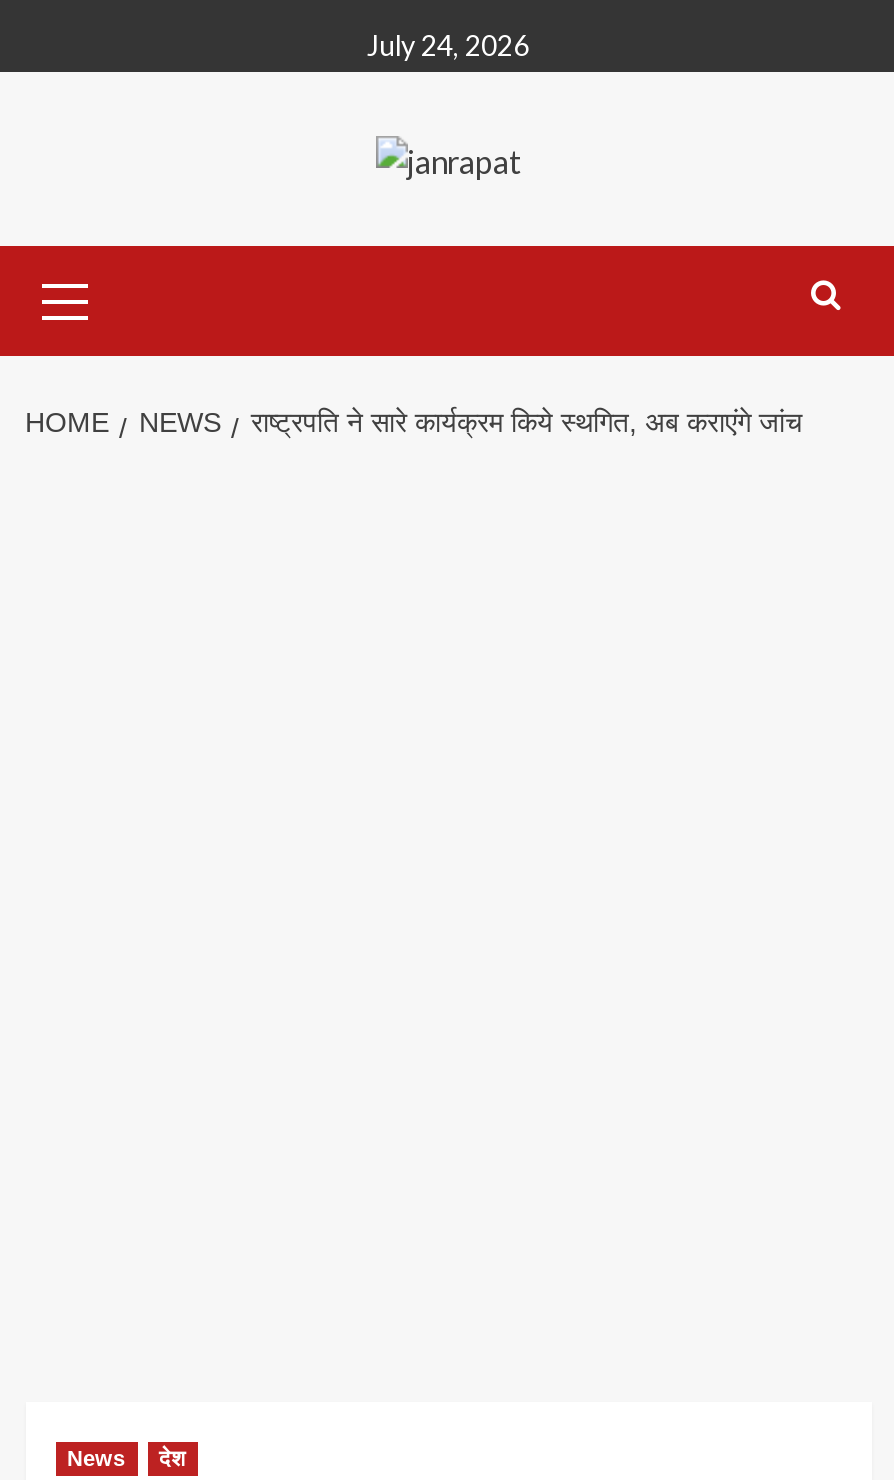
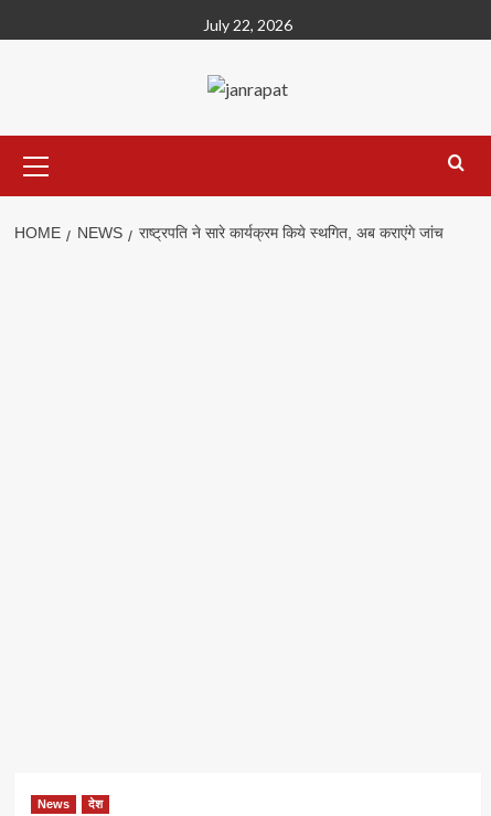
- July 24, 2026
+ July 22, 2026
